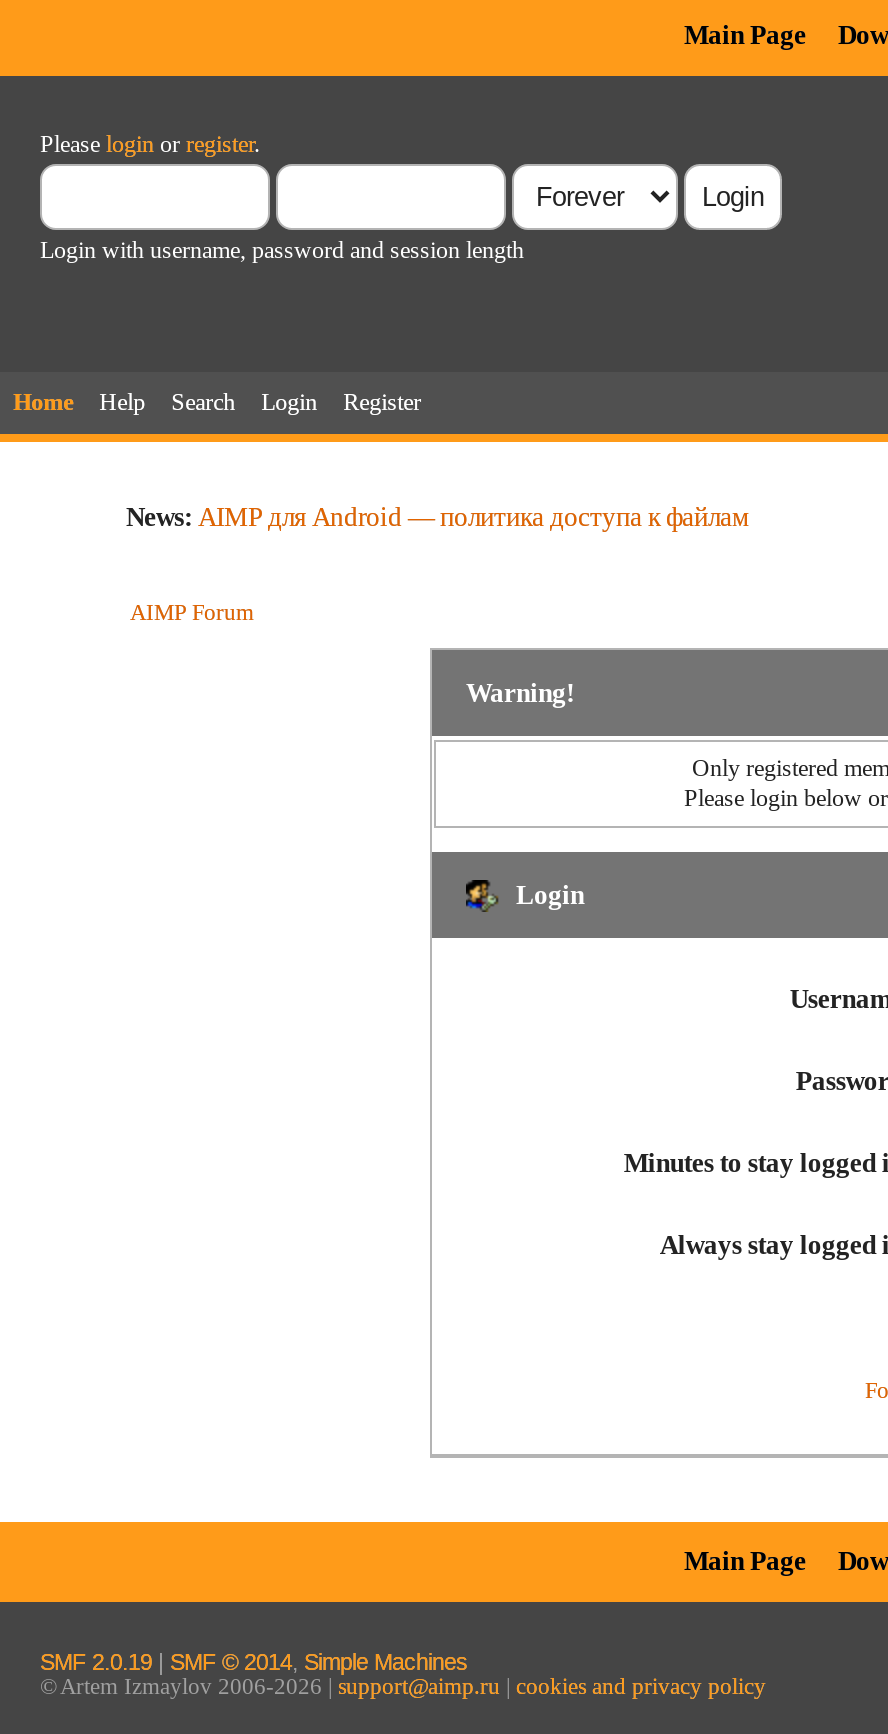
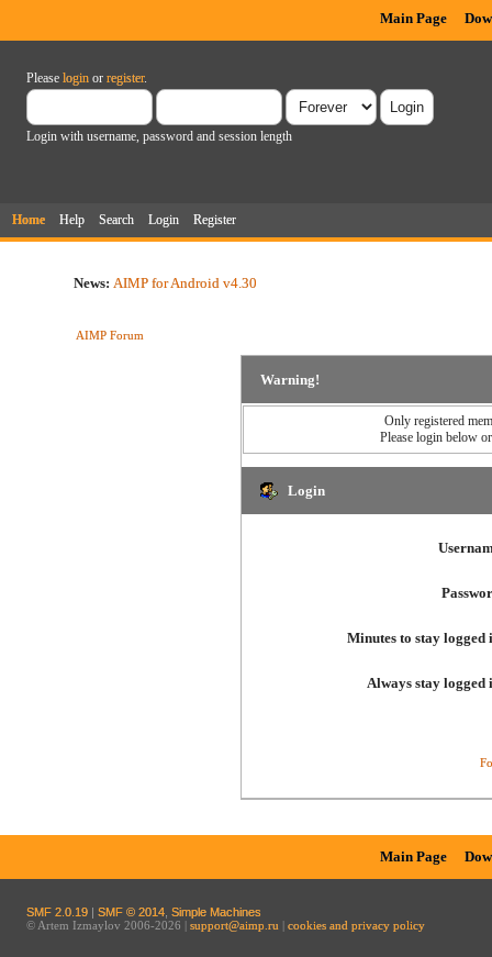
- News: AIMP для Android — политика доступа к файлам
+ News: AIMP for Android v4.30
